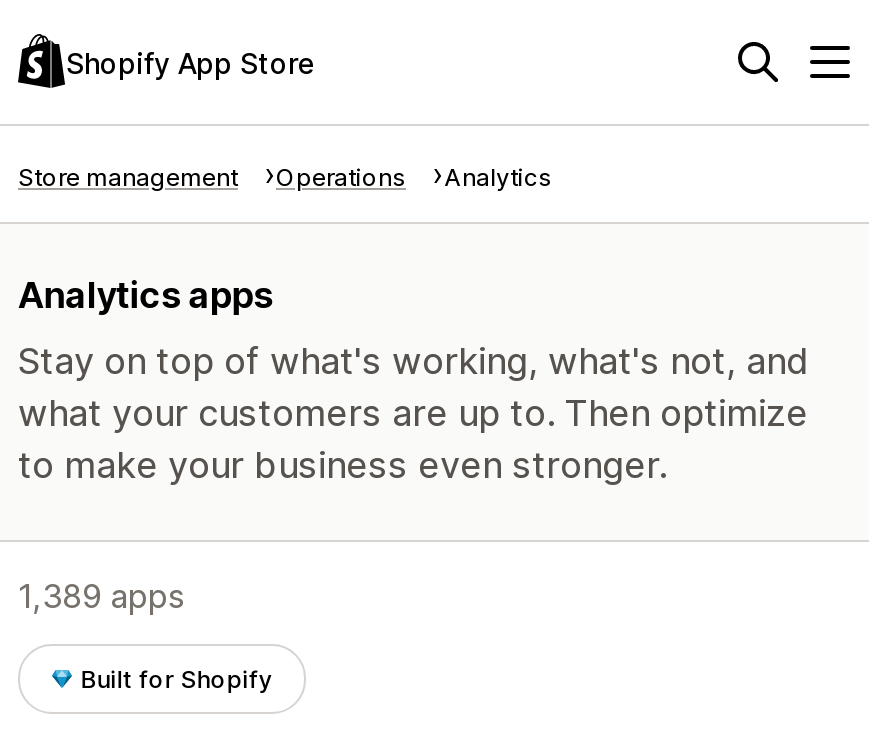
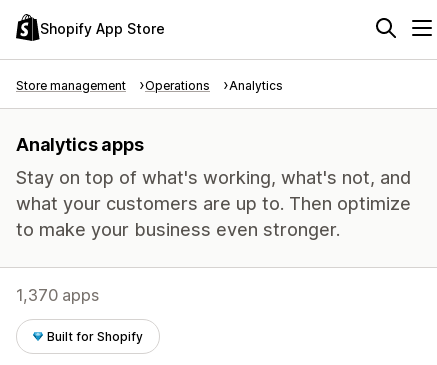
- 1,389 apps
+ 1,370 apps
